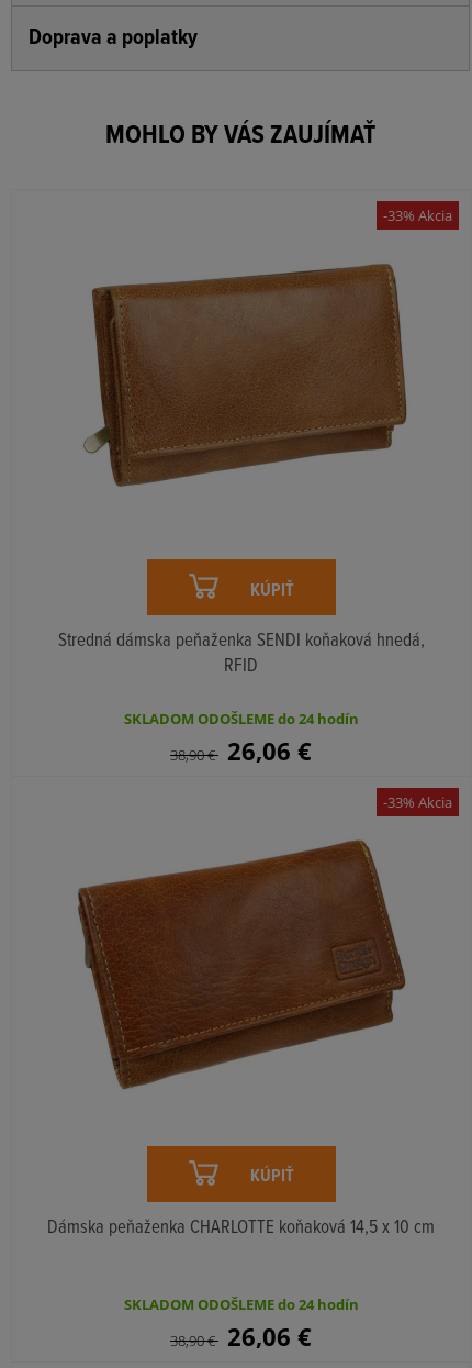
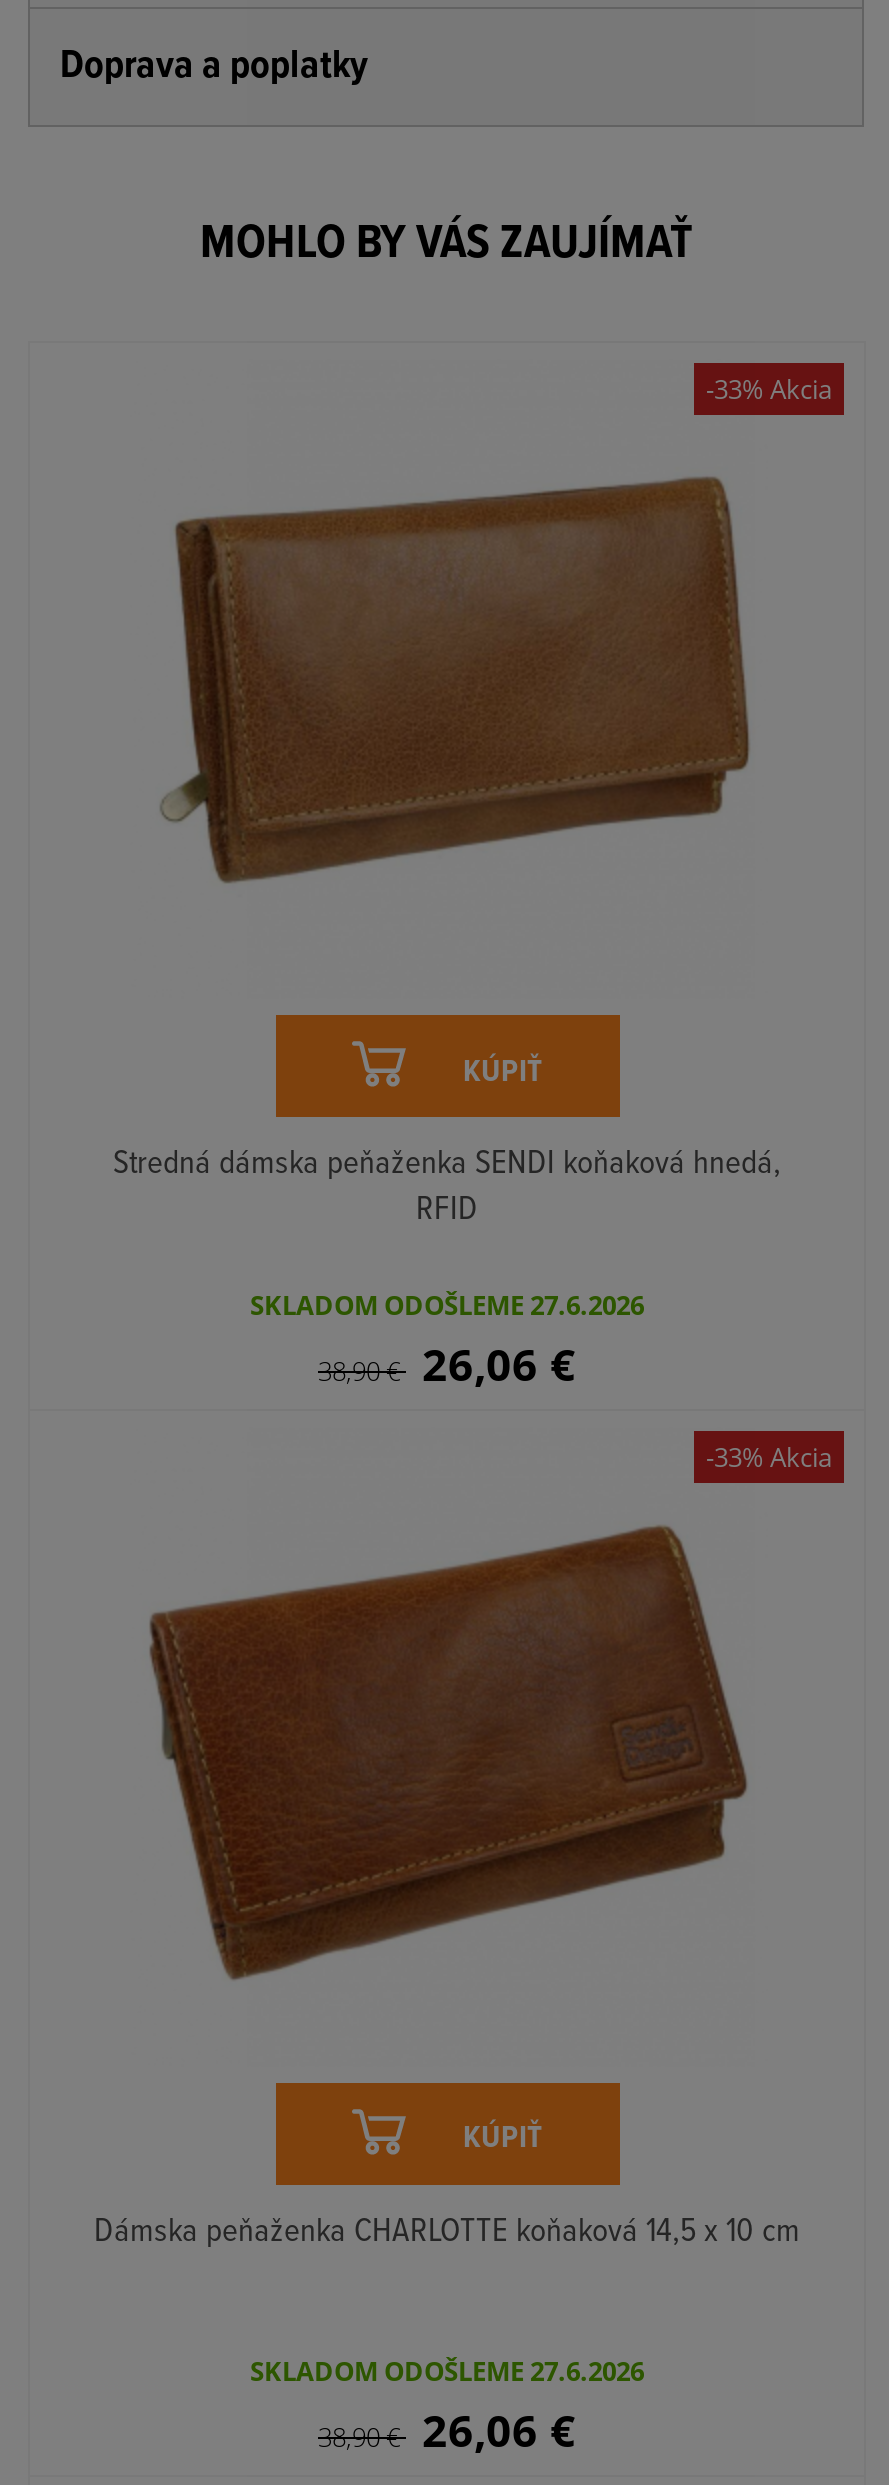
- SKLADOM ODOŠLEME do 24 hodín
+ SKLADOM ODOŠLEME 27.6.2026

- SKLADOM ODOŠLEME do 24 hodín
+ SKLADOM ODOŠLEME 27.6.2026
